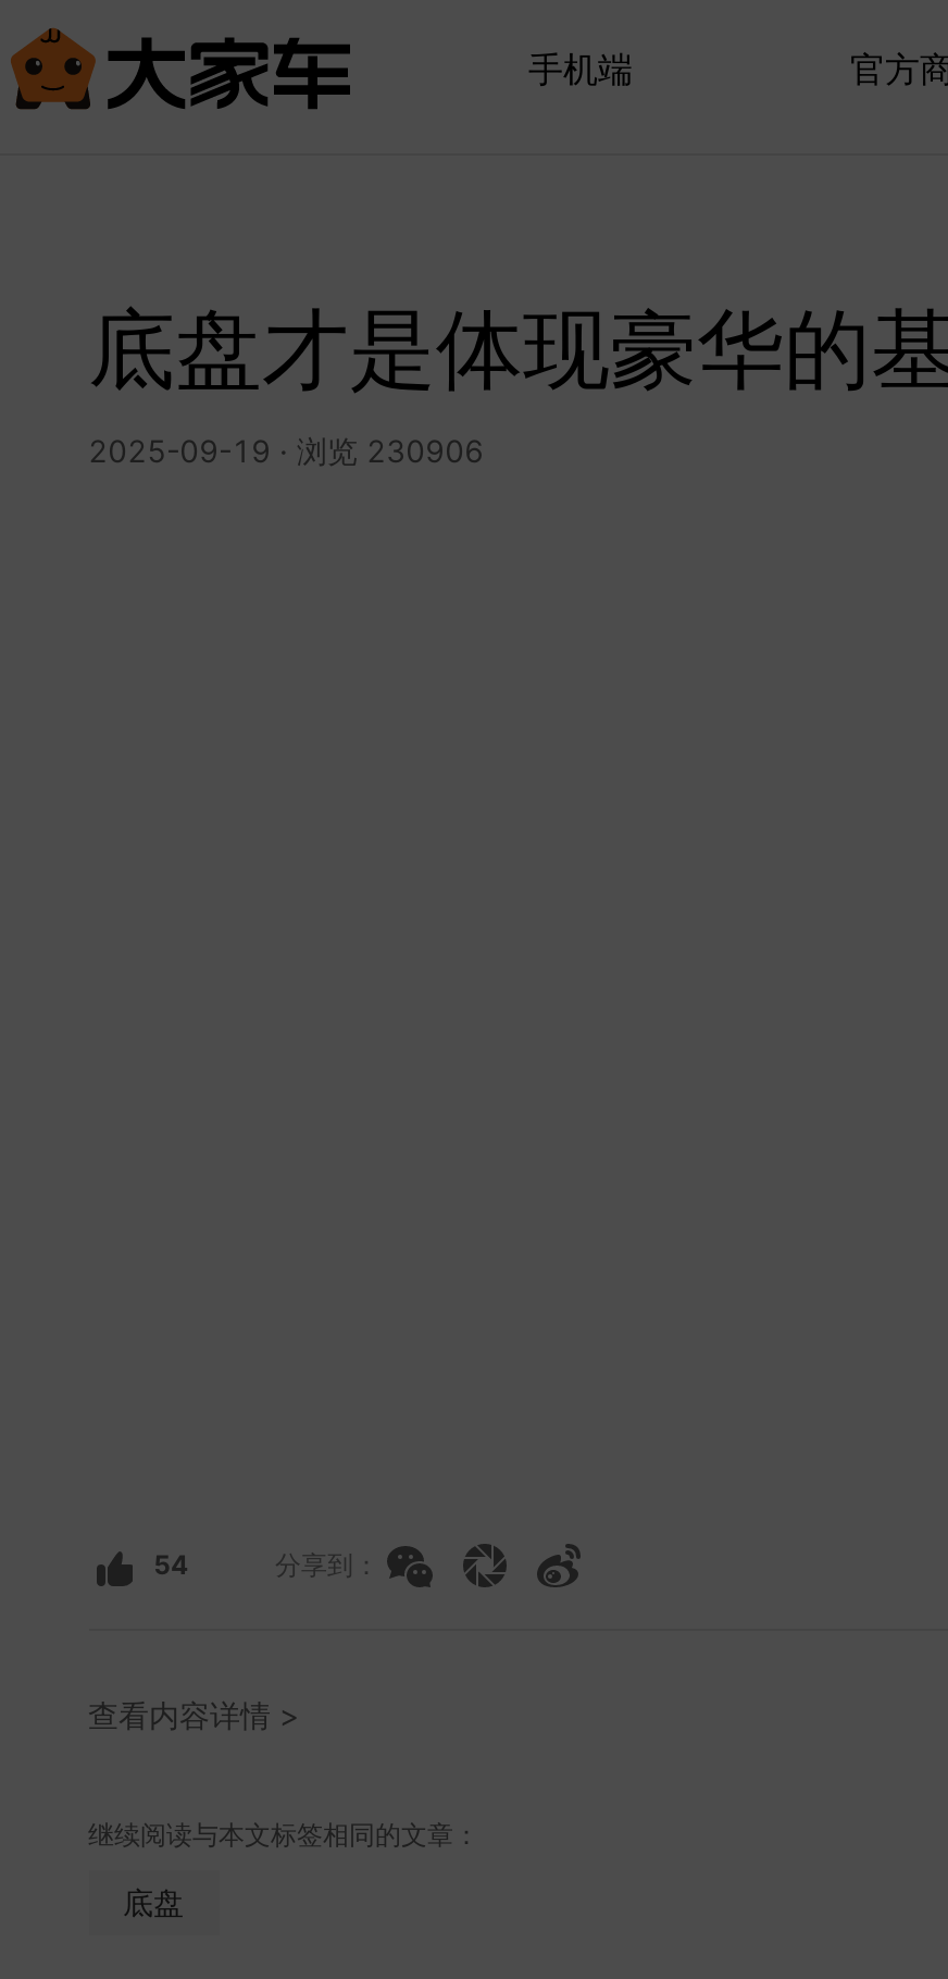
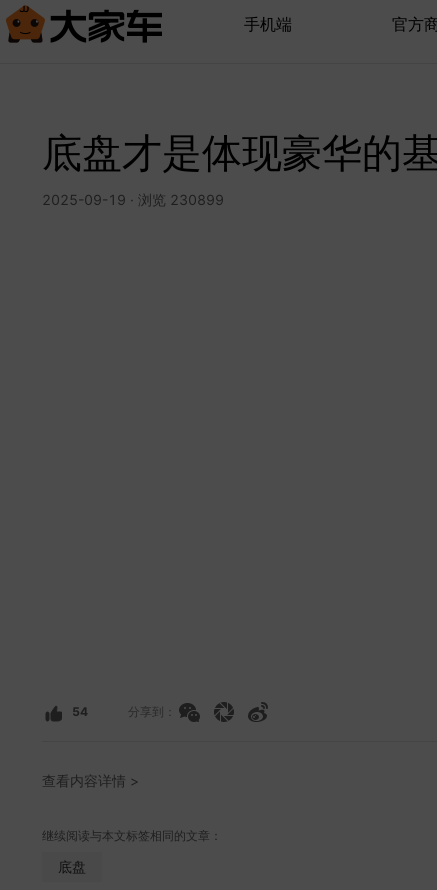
- 2025-09-19 · 浏览 230906
+ 2025-09-19 · 浏览 230899
